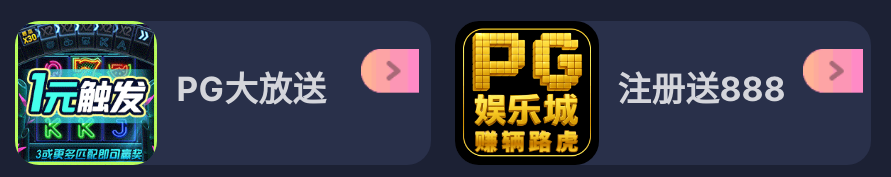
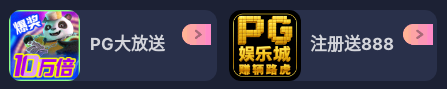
- [image]
+ [image]
